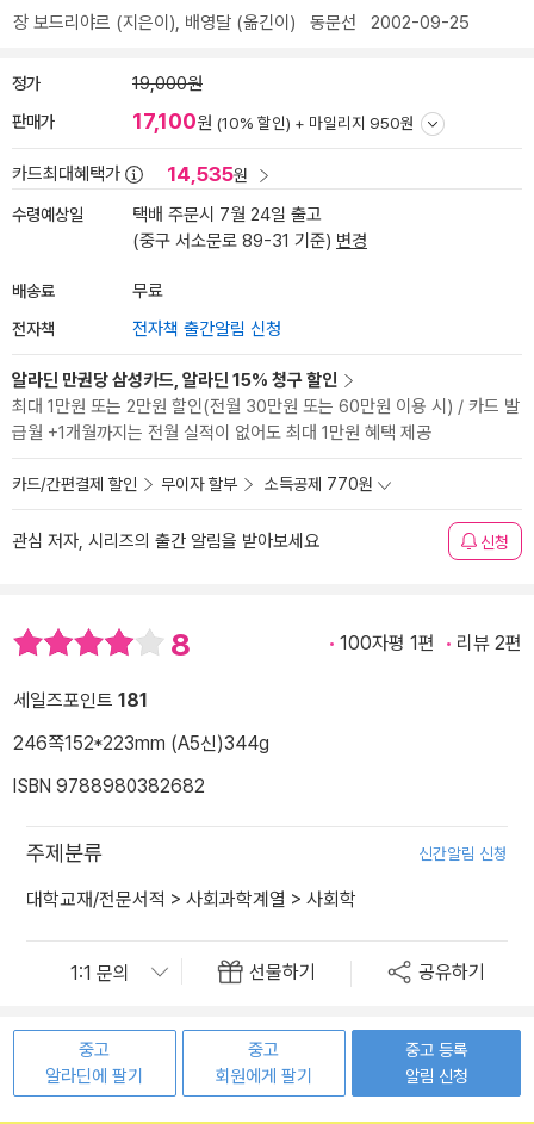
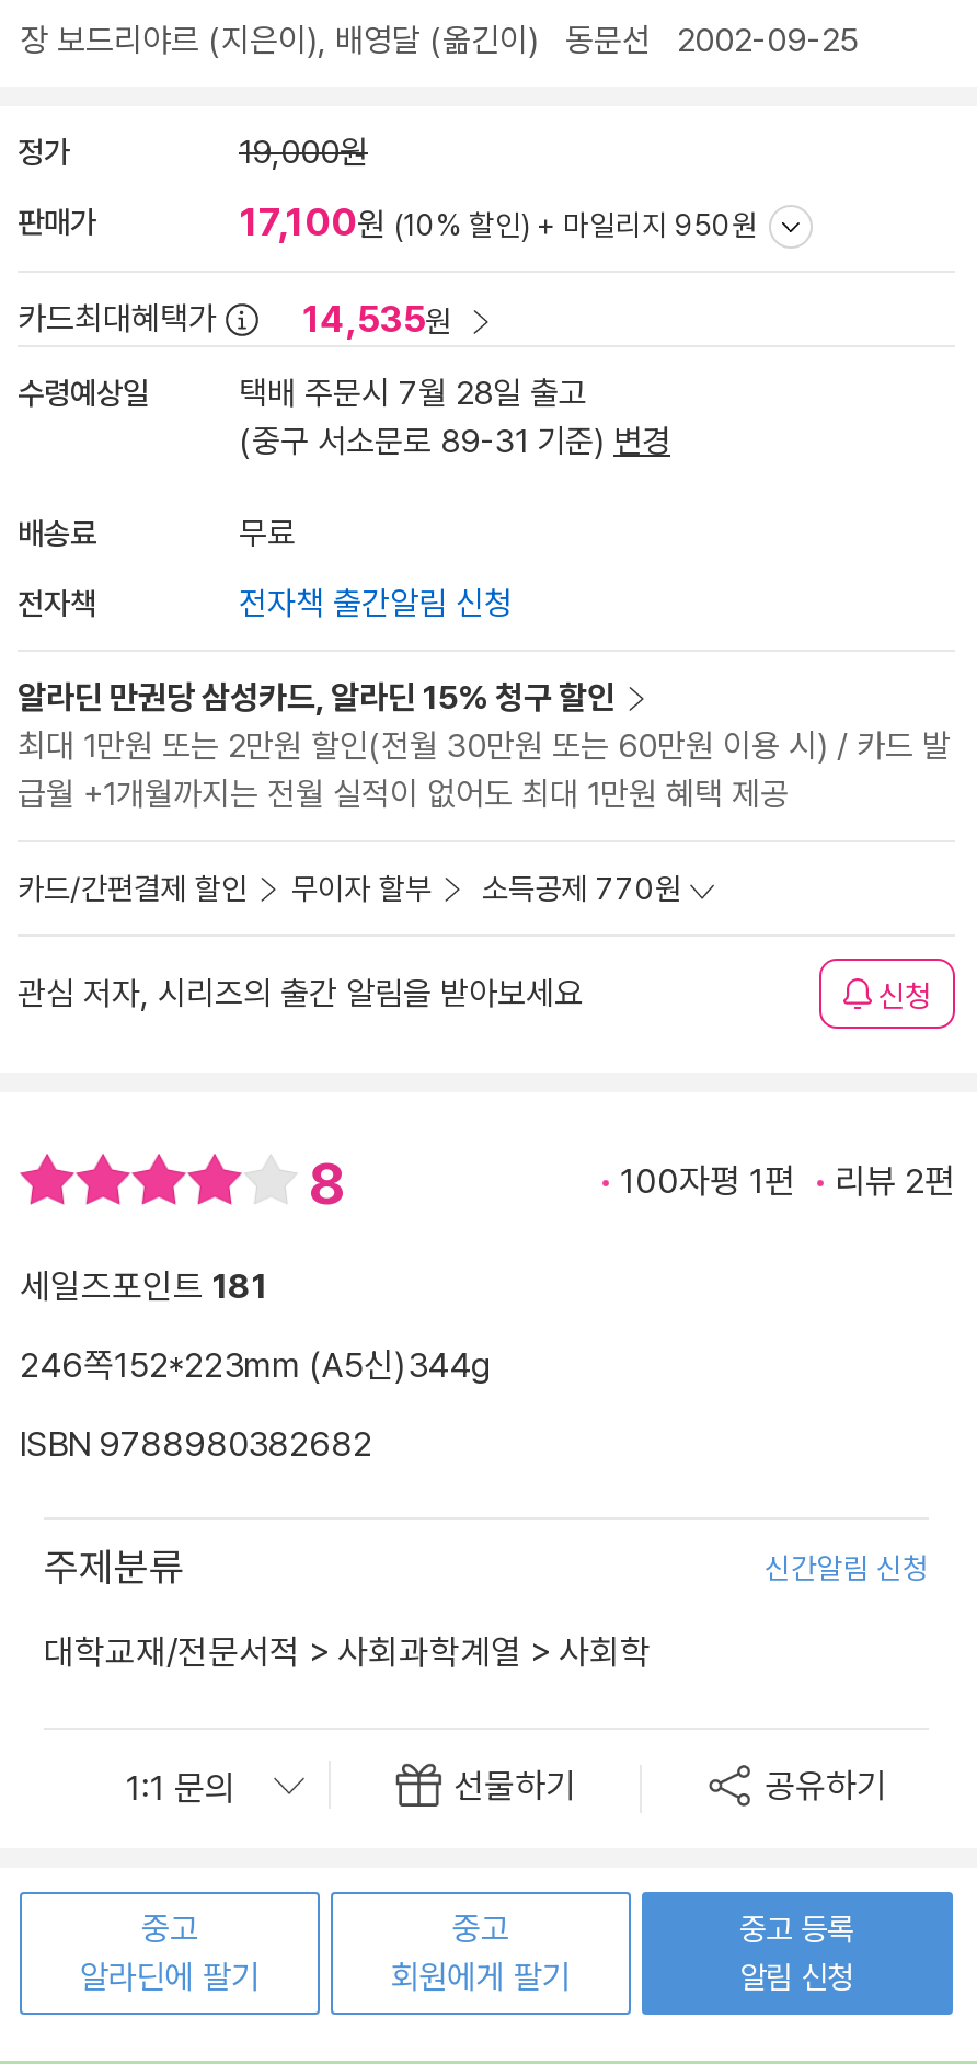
- 택배 주문시 7월 24일 출고
+ 택배 주문시 7월 28일 출고
